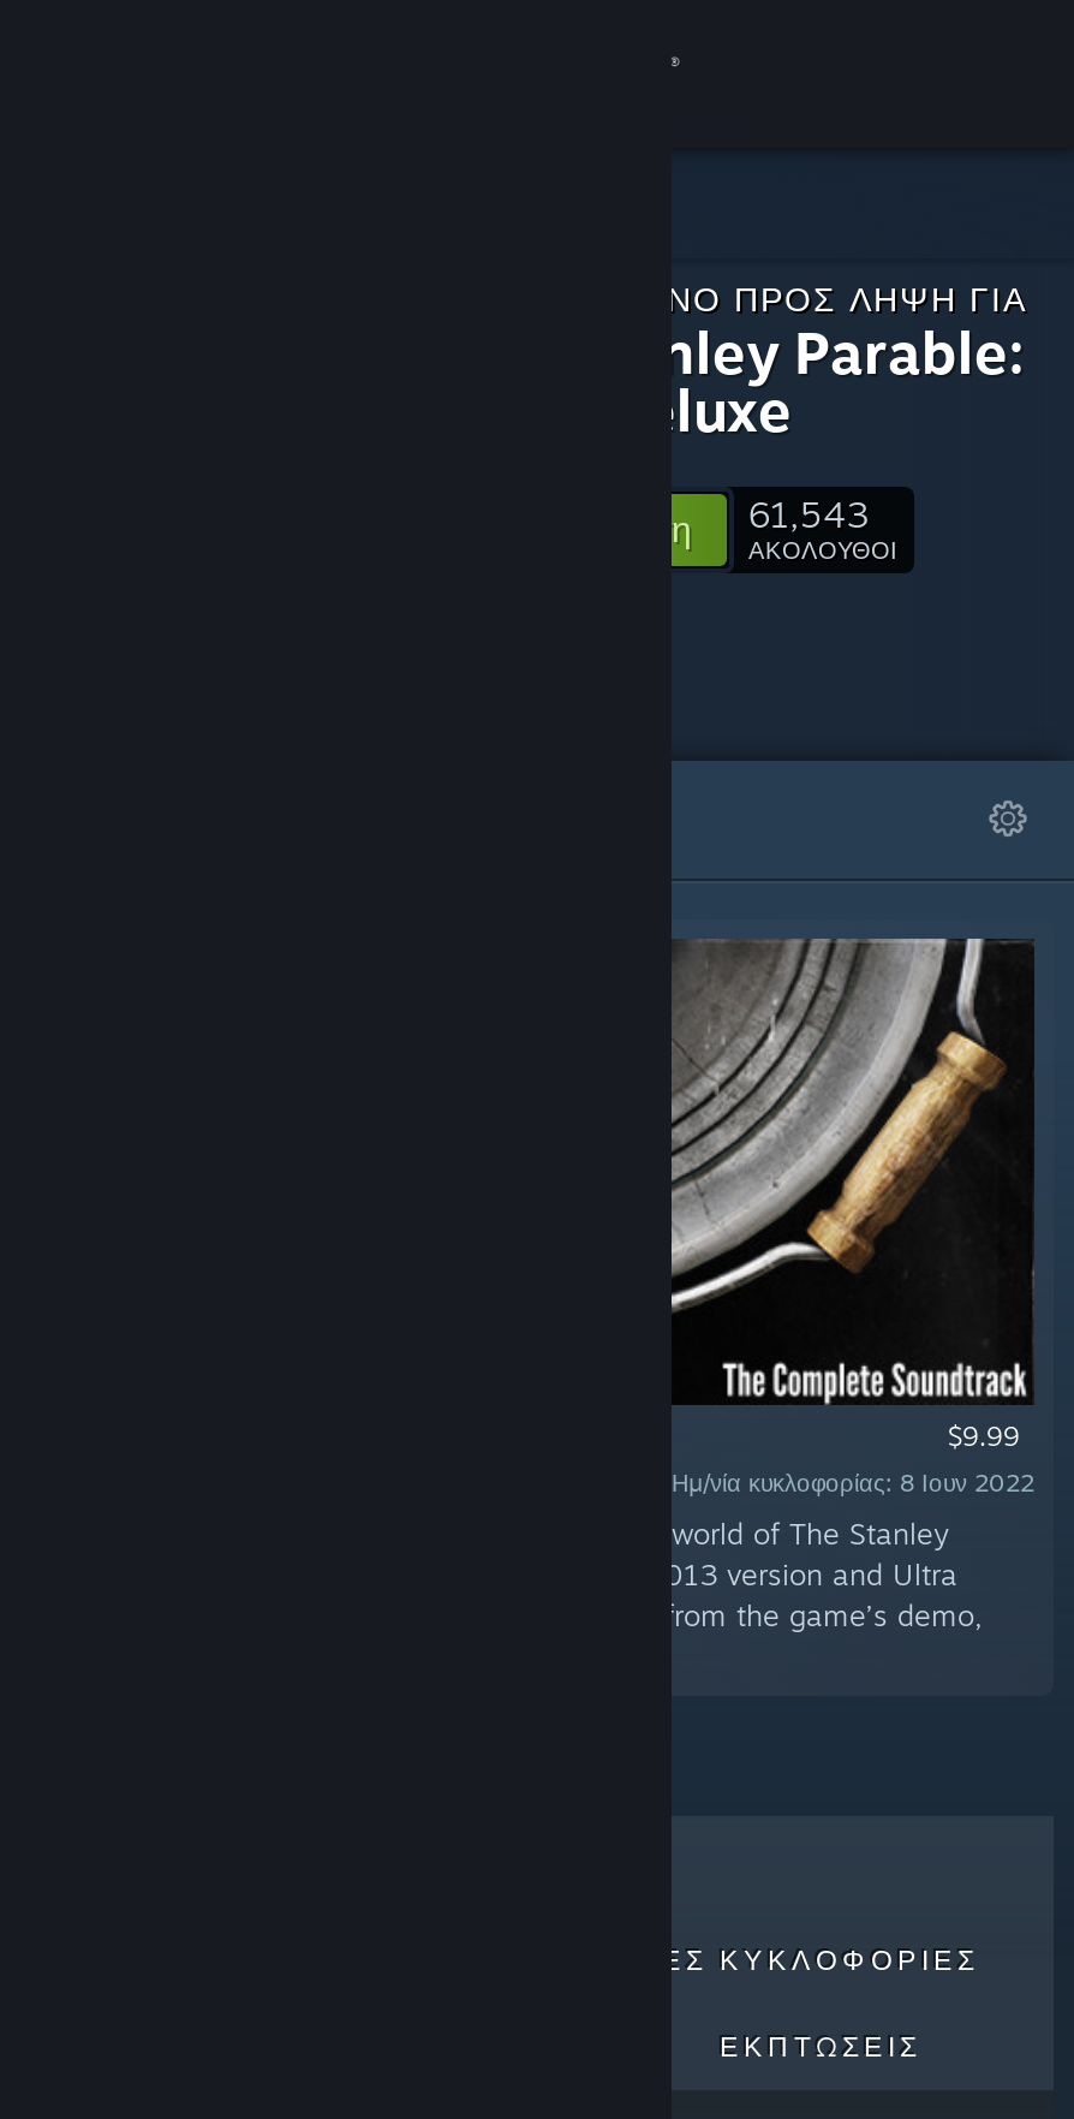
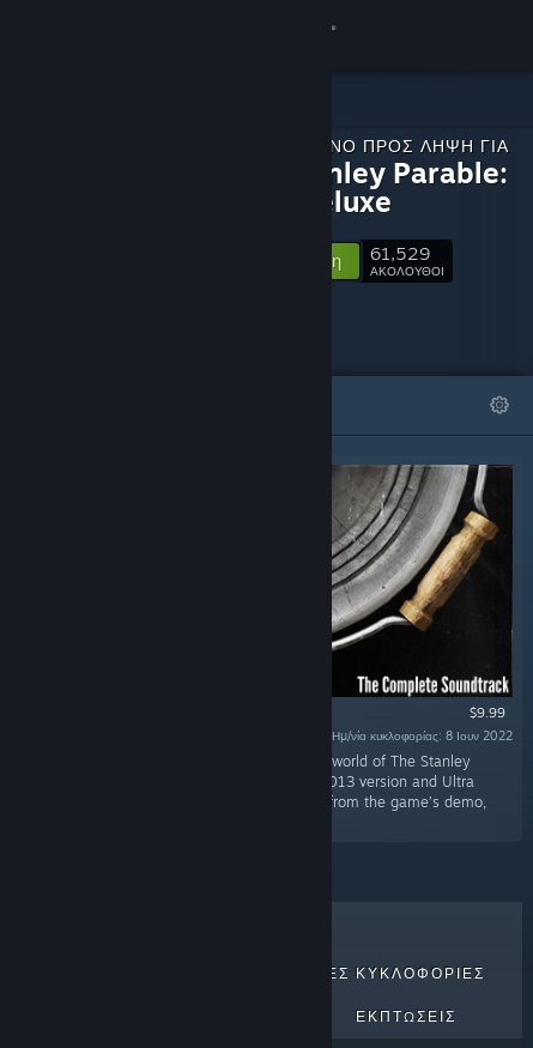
- 61,543
+ 61,529
